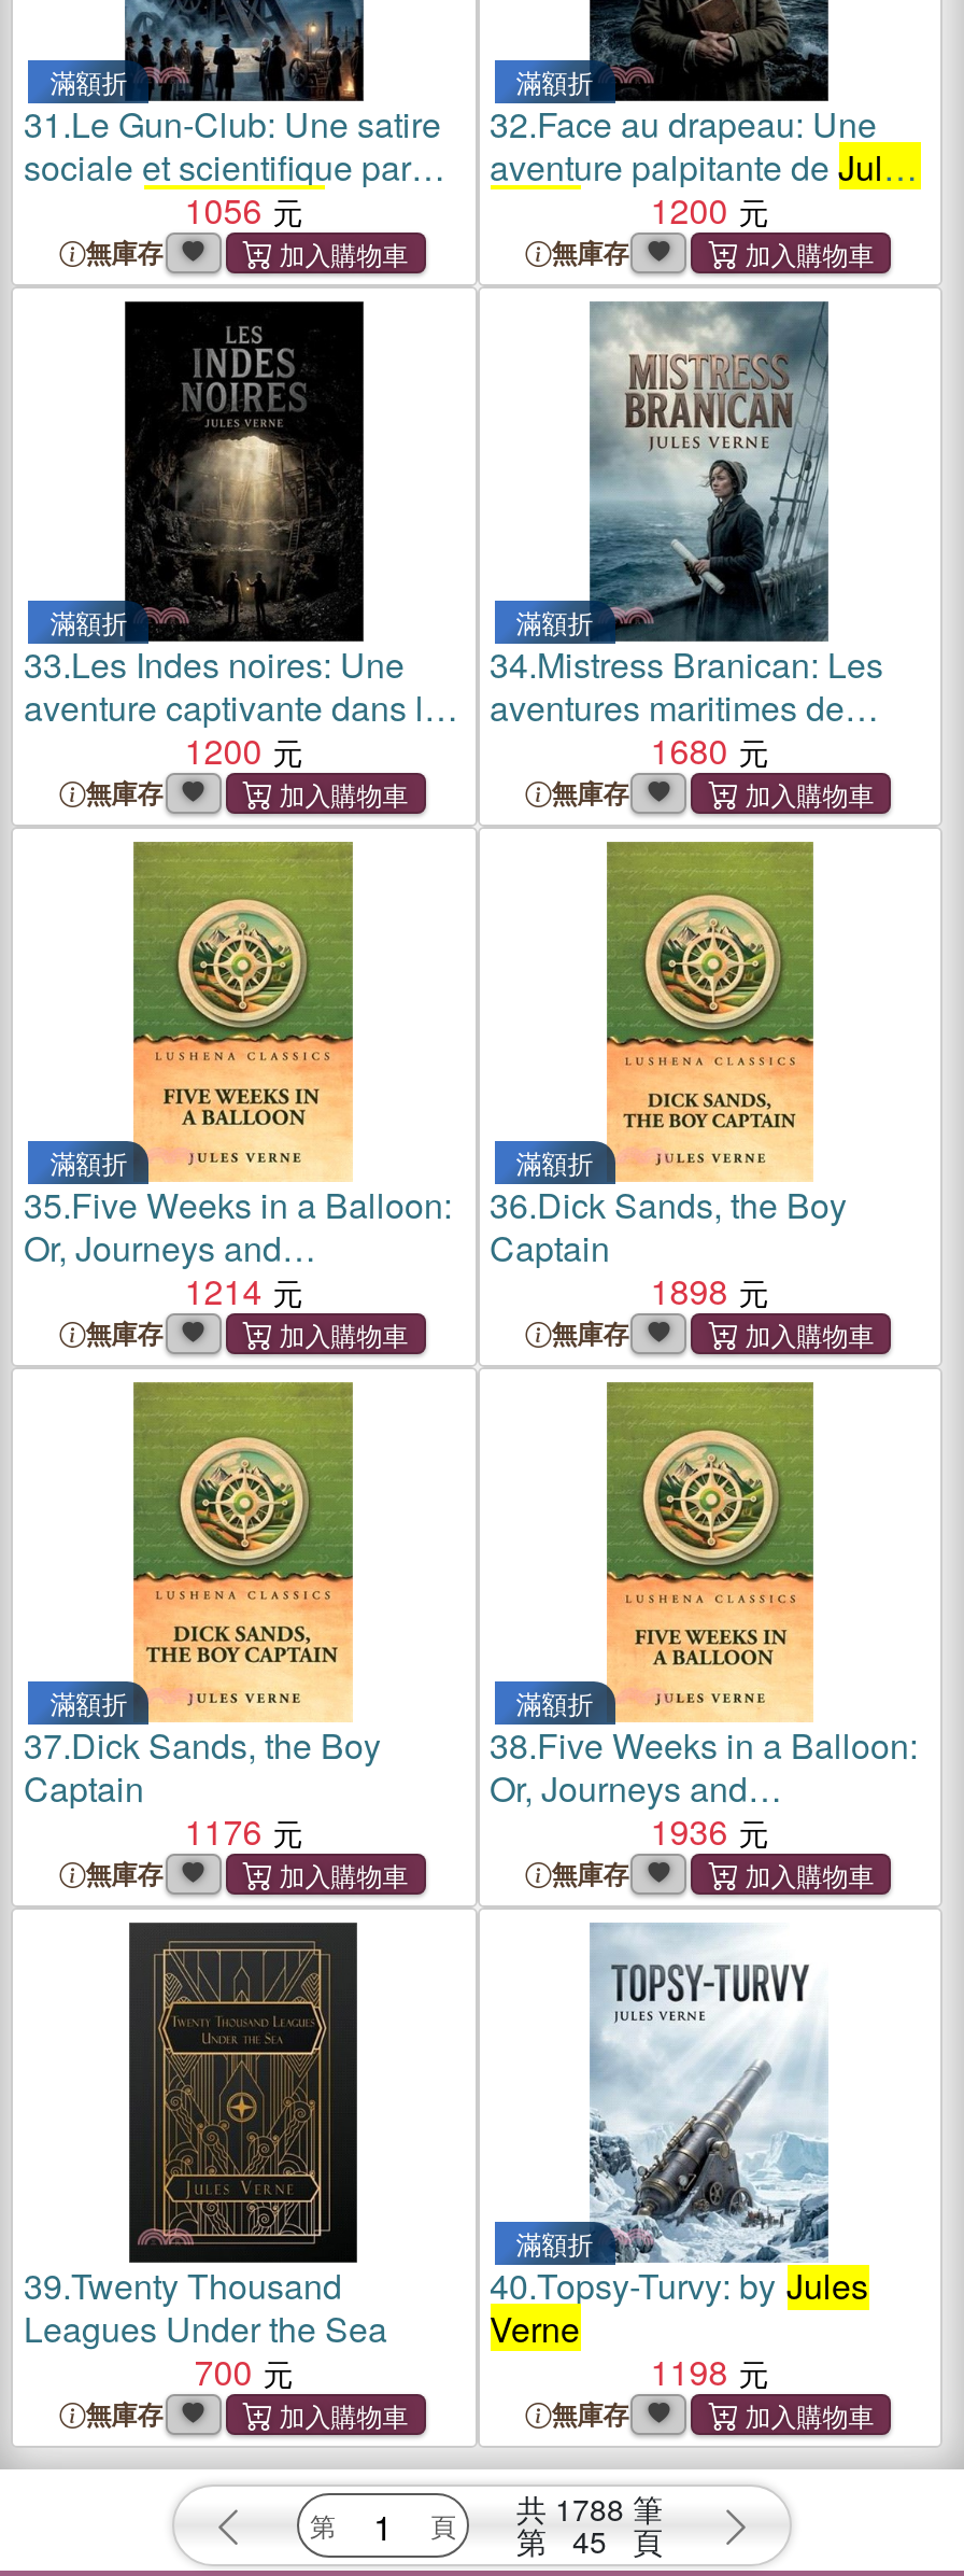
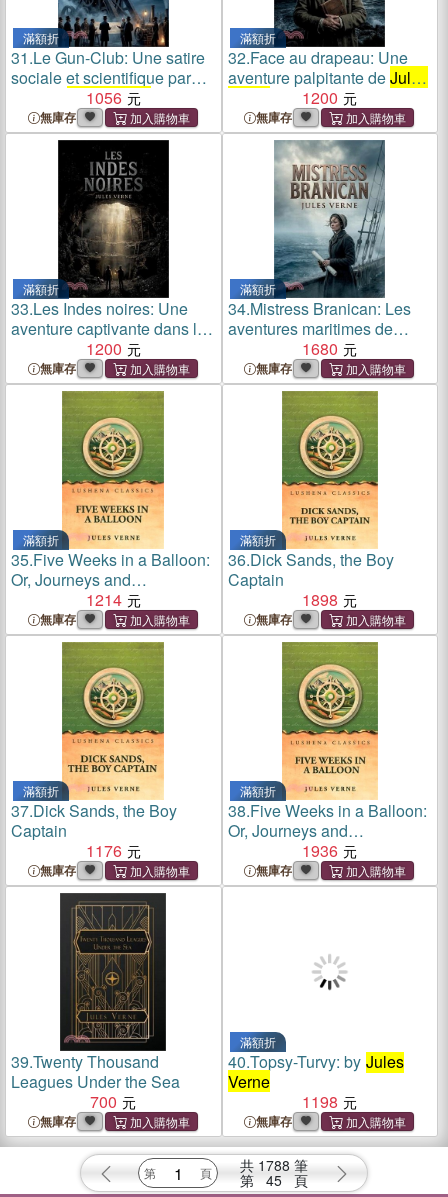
- [image]
